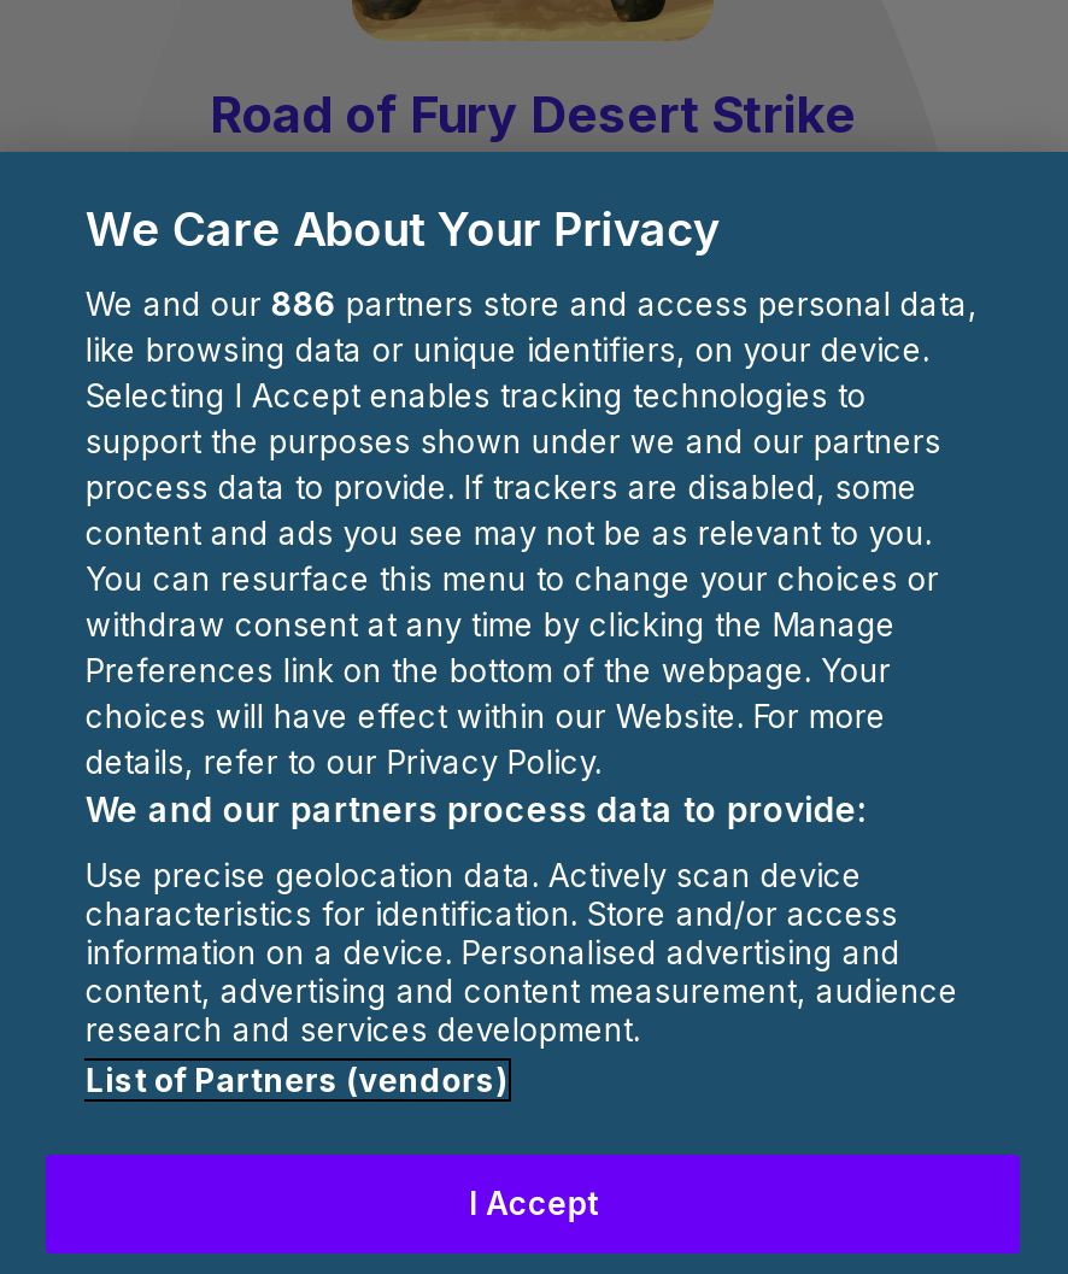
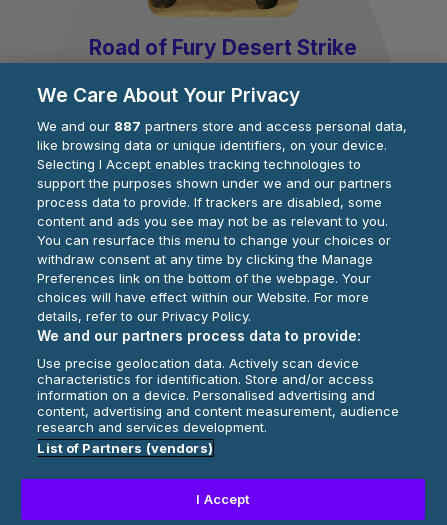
- We and our 886 partners store and access personal data,
+ We and our 887 partners store and access personal data,
